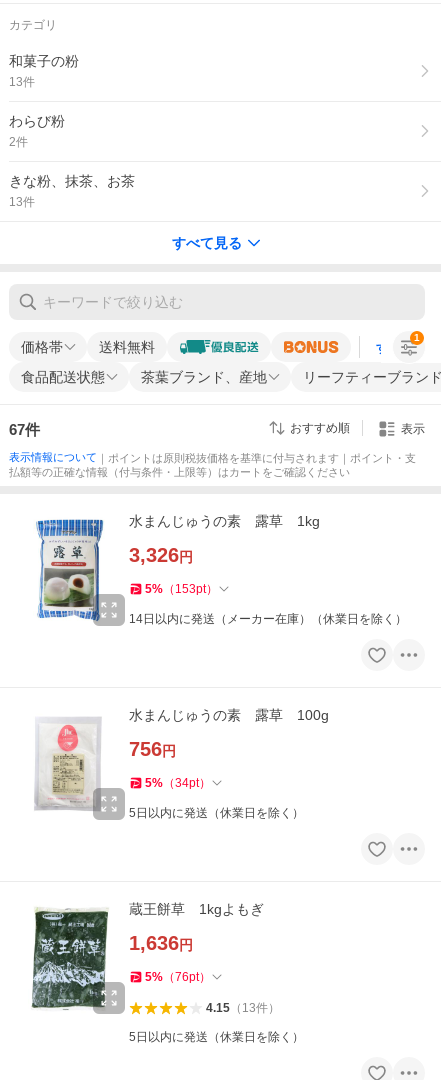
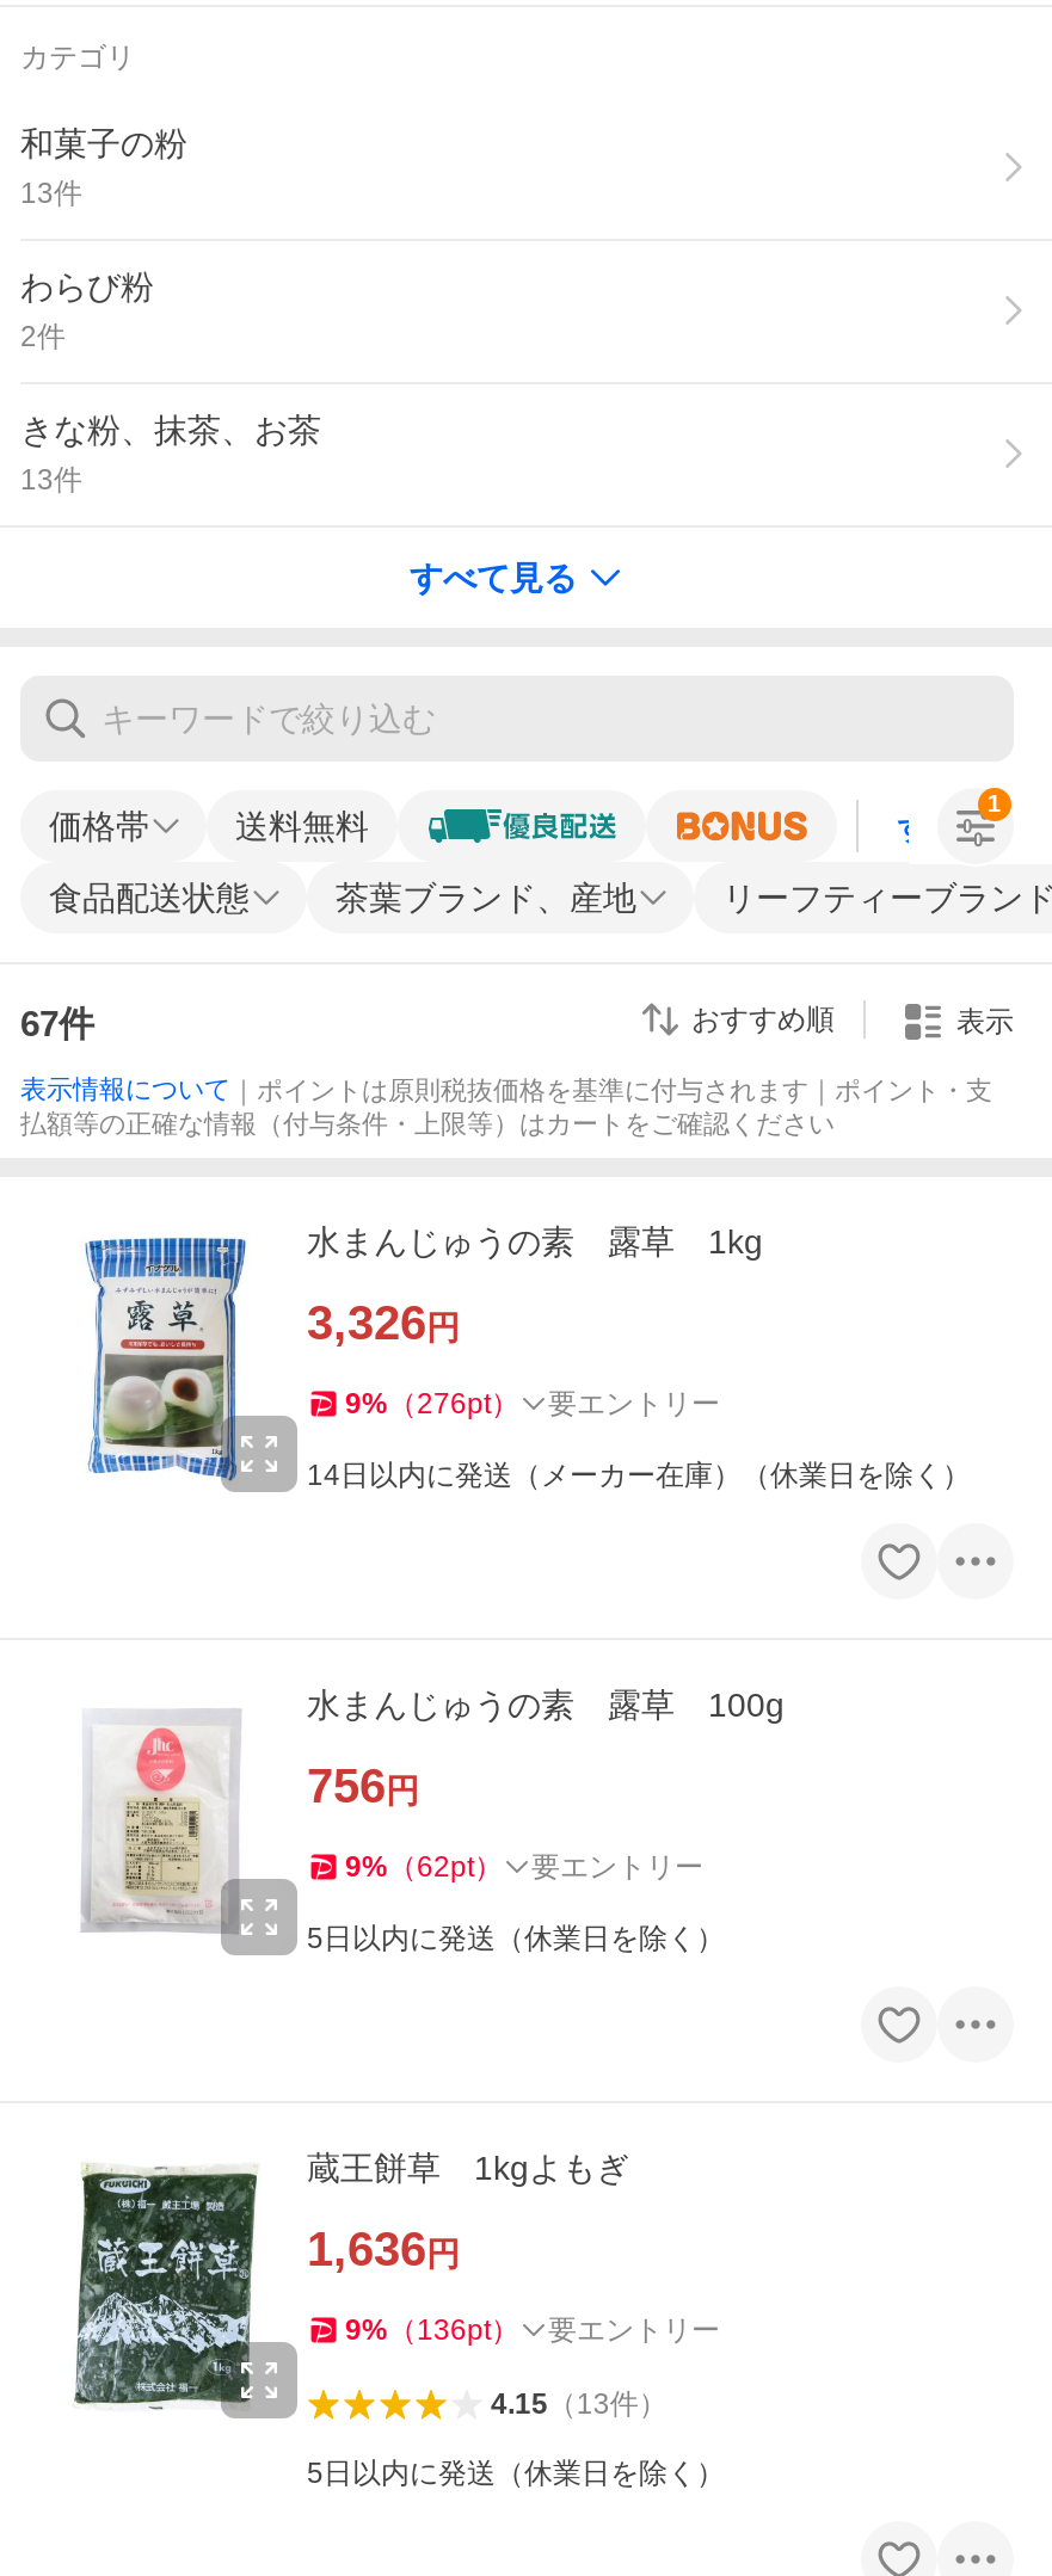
- 5%（153pt）
+ 9%（276pt）
+ 要エントリー

- 5%（34pt）
+ 9%（62pt）
+ 要エントリー

- 5%（76pt）
+ 9%（136pt）
+ 要エントリー
